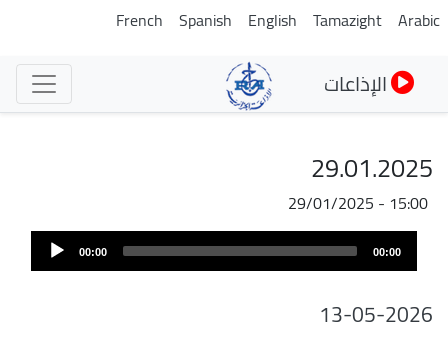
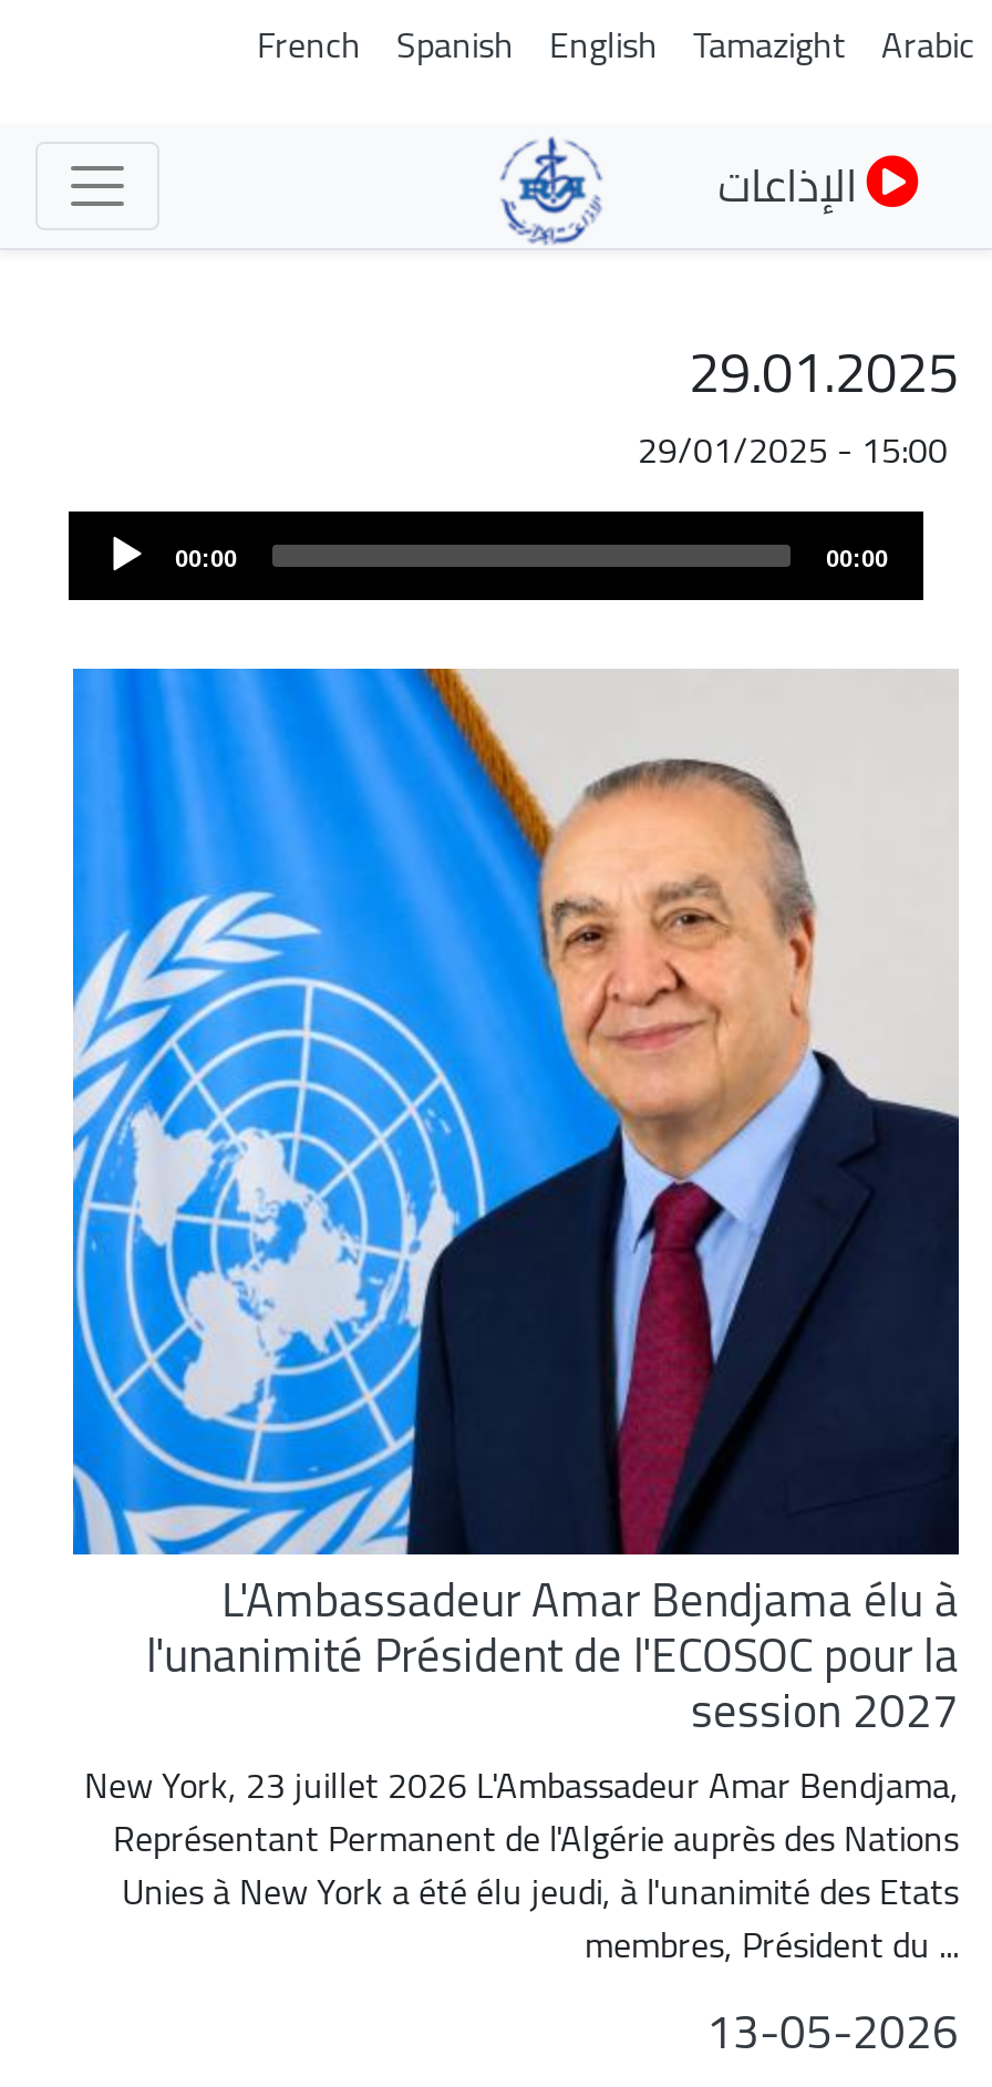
+ [image]
+ L'Ambassadeur Amar Bendjama élu à
+ l'unanimité Président de l'ECOSOC pour la
+ session 2027
+ New York, 23 juillet 2026 L'Ambassadeur Amar Bendjama,
+ Représentant Permanent de l'Algérie auprès des Nations
+ Unies à New York a été élu jeudi, à l'unanimité des Etats
+ membres, Président du ...
